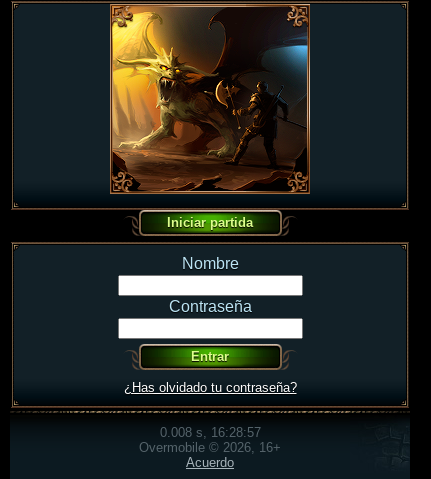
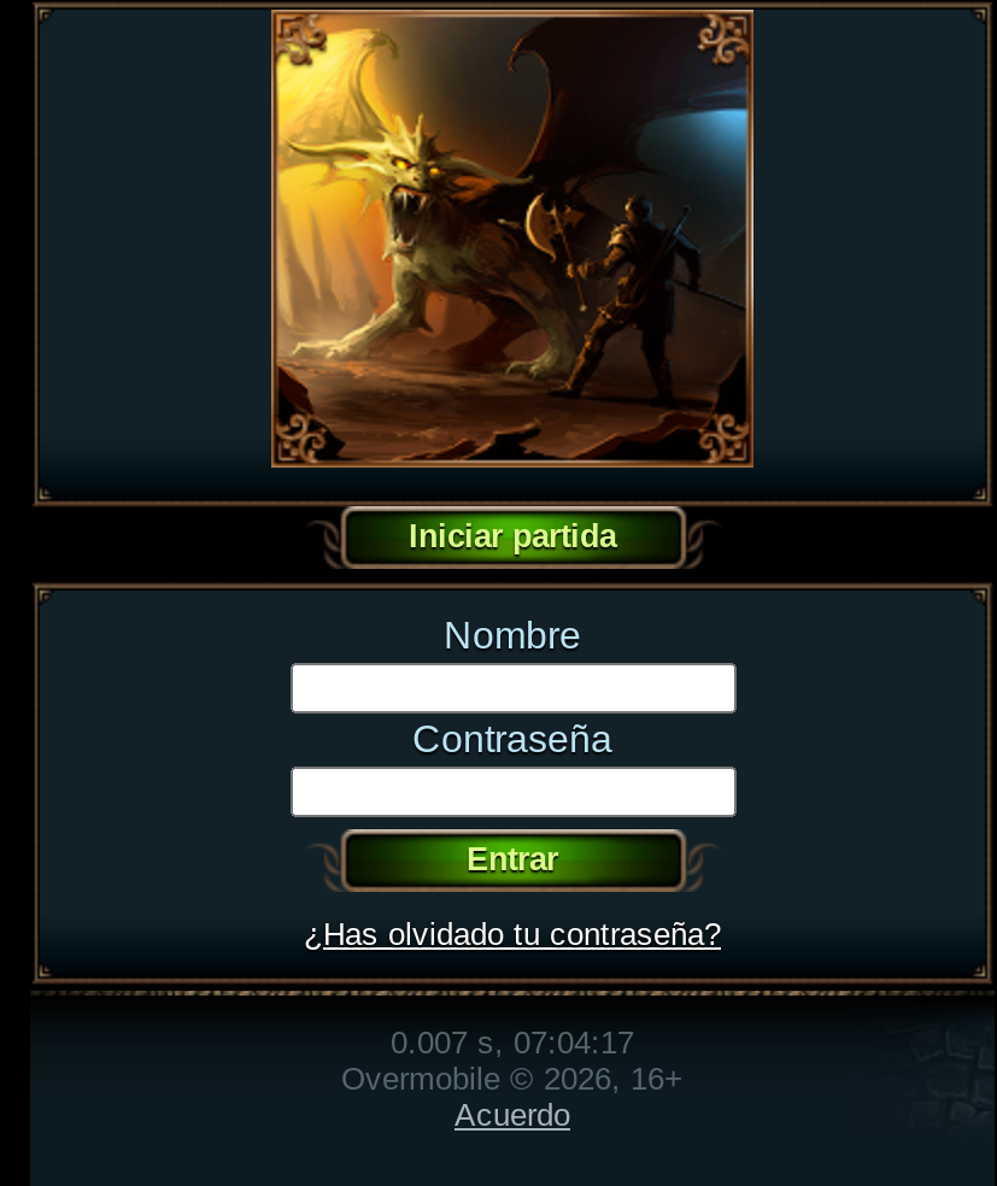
- 0.008 s, 16:28:57
+ 0.007 s, 07:04:17
